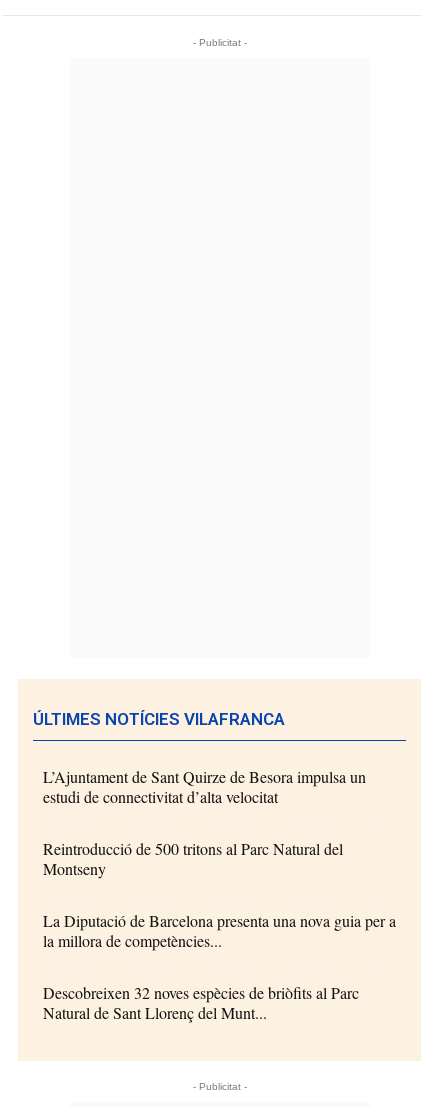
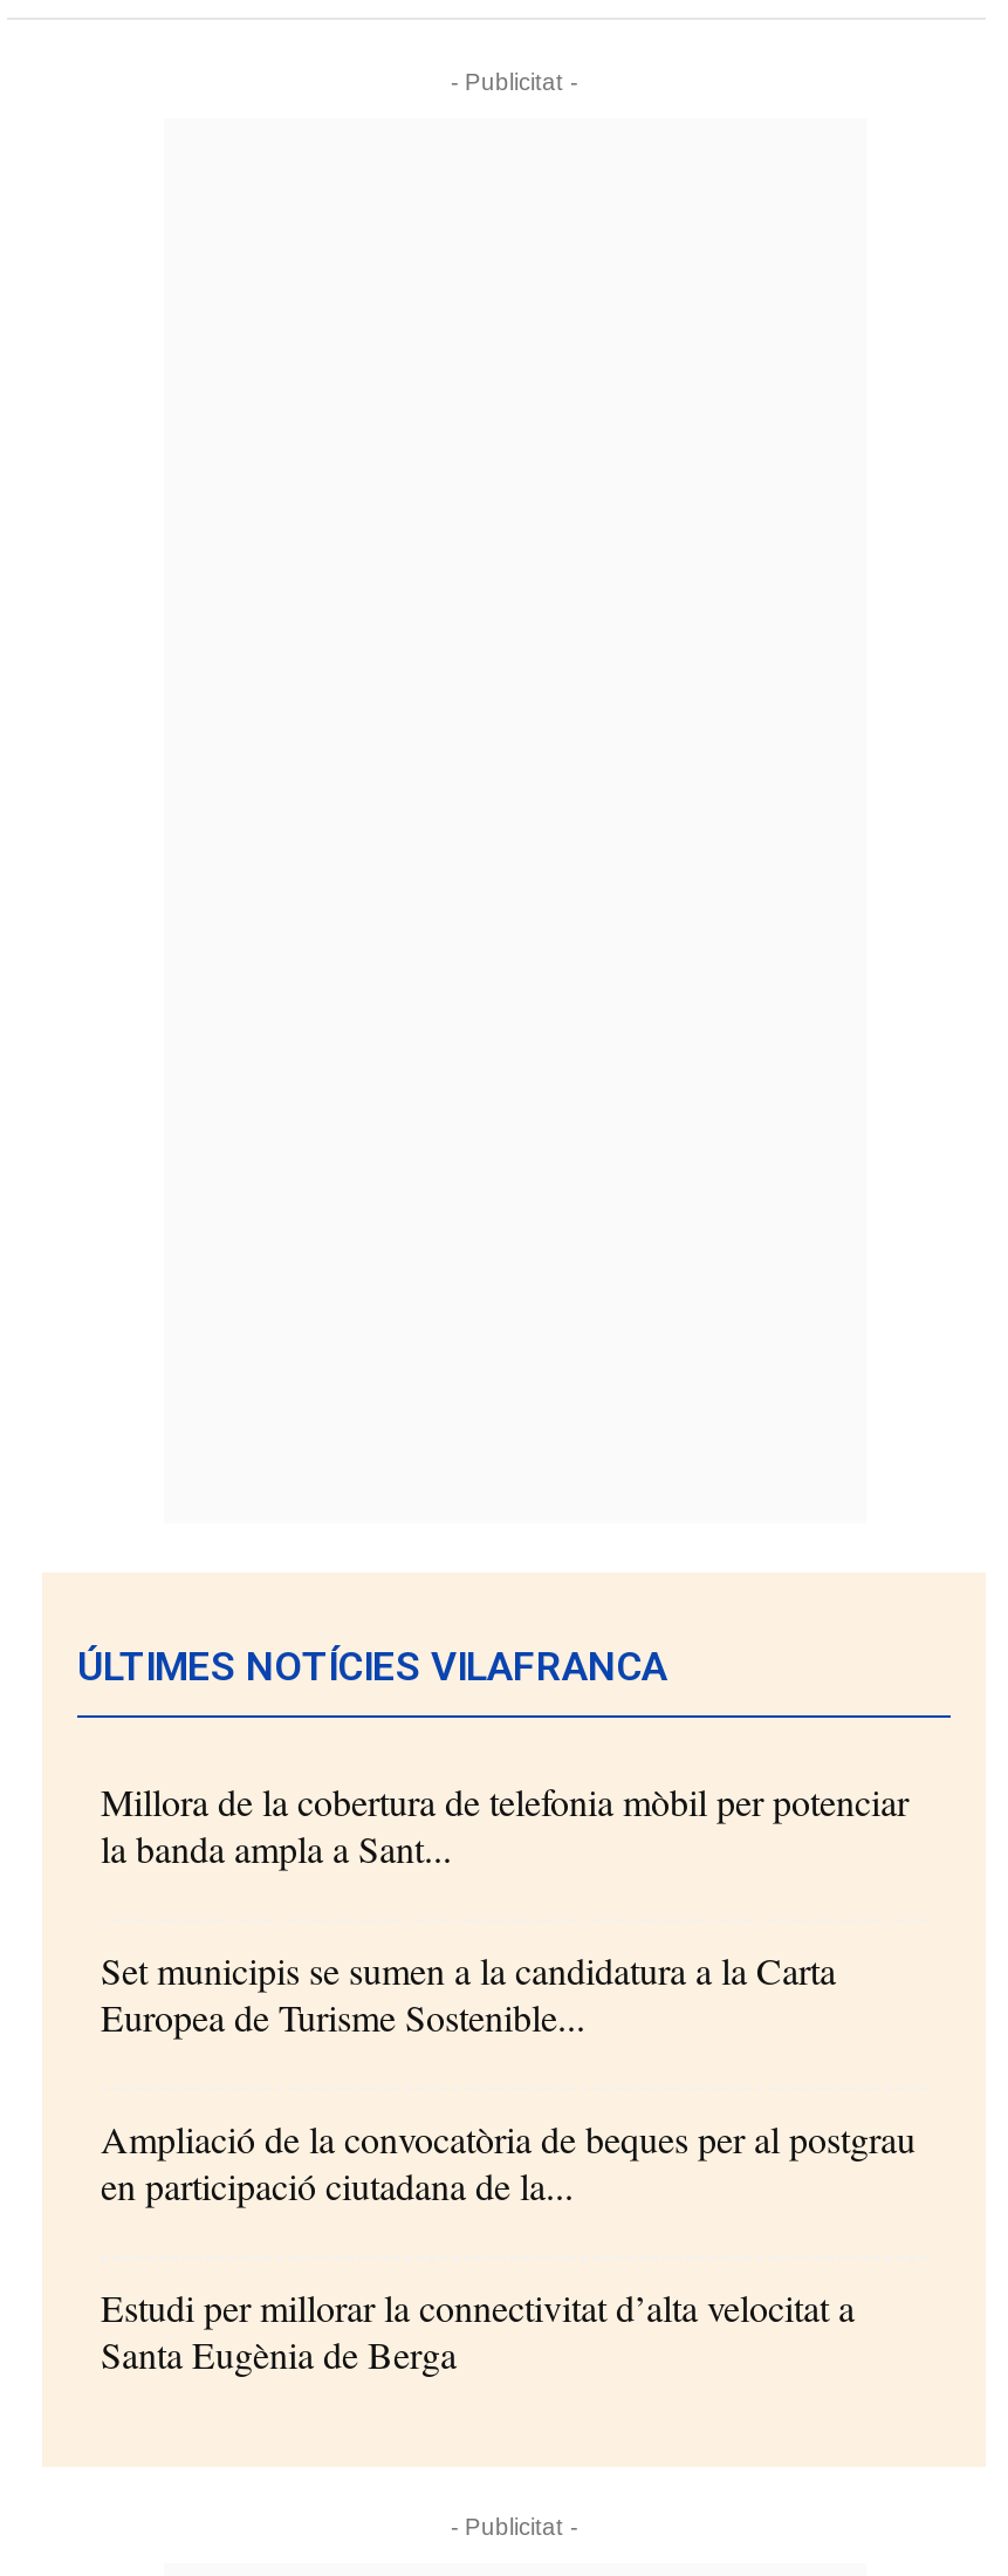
- L’Ajuntament de Sant Quirze de Besora impulsa un
- estudi de connectivitat d’alta velocitat
+ Millora de la cobertura de telefonia mòbil per potenciar
+ la banda ampla a Sant...

- Reintroducció de 500 tritons al Parc Natural del
- Montseny
+ Set municipis se sumen a la candidatura a la Carta
+ Europea de Turisme Sostenible...

- La Diputació de Barcelona presenta una nova guia per a
- la millora de competències...
+ Ampliació de la convocatòria de beques per al postgrau
+ en participació ciutadana de la...

- Descobreixen 32 noves espècies de briòfits al Parc
- Natural de Sant Llorenç del Munt...
+ Estudi per millorar la connectivitat d’alta velocitat a
+ Santa Eugènia de Berga
